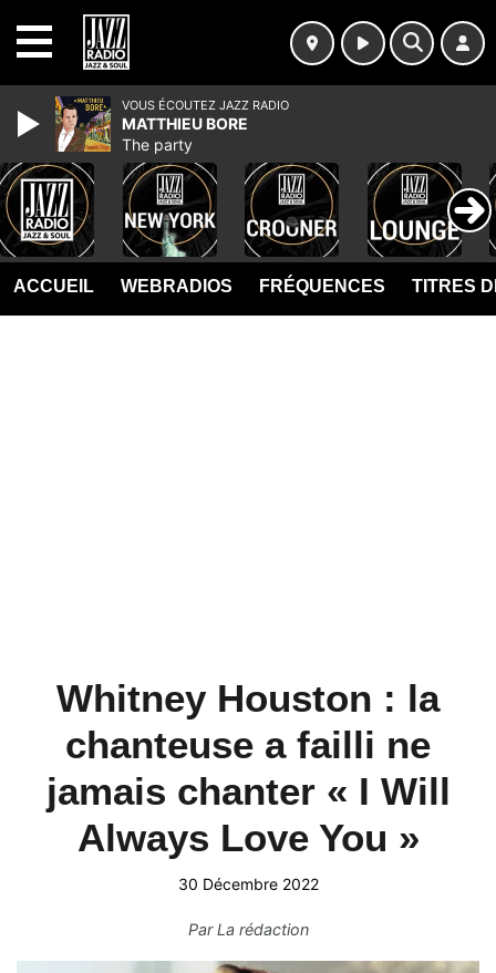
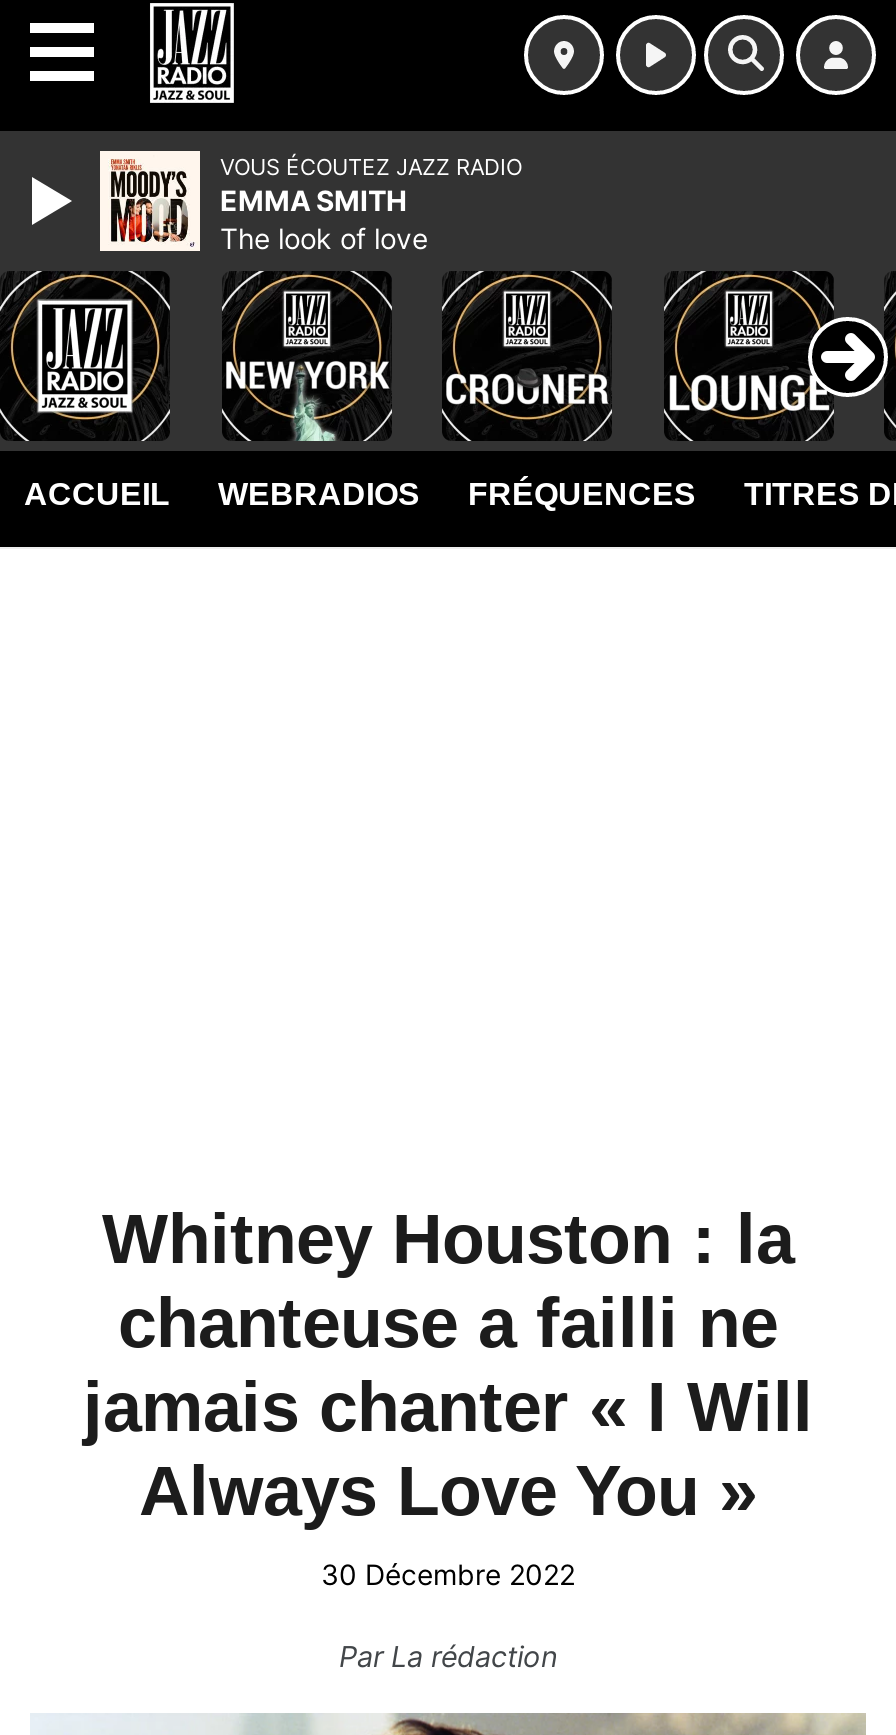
- [image]
- MATTHIEU BORE
- The party
+ [image]
+ EMMA SMITH
+ The look of love
